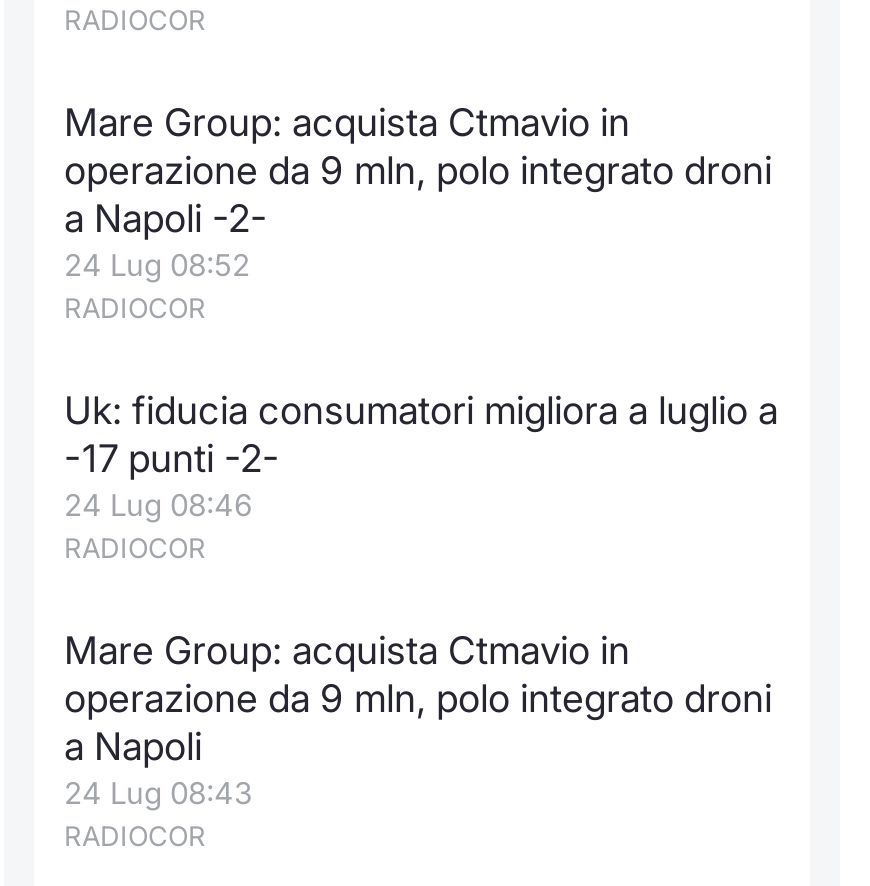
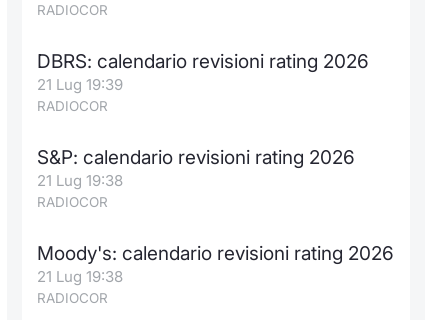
- Mare Group: acquista Ctmavio in
- operazione da 9 mln, polo integrato droni
- a Napoli -2-
- 24 Lug 08:52
+ DBRS: calendario revisioni rating 2026
+ 21 Lug 19:39

- Uk: fiducia consumatori migliora a luglio a
- -17 punti -2-
- 24 Lug 08:46
+ S&P: calendario revisioni rating 2026
+ 21 Lug 19:38

- Mare Group: acquista Ctmavio in
- operazione da 9 mln, polo integrato droni
- a Napoli
- 24 Lug 08:43
+ Moody's: calendario revisioni rating 2026
+ 21 Lug 19:38
